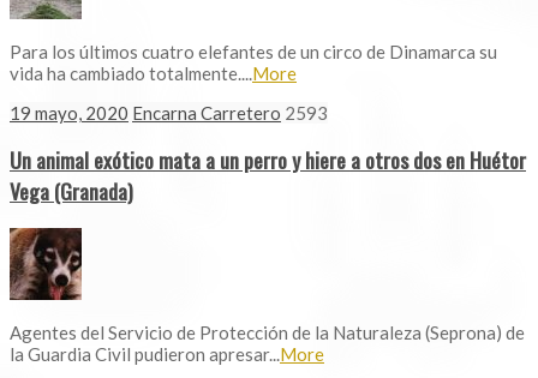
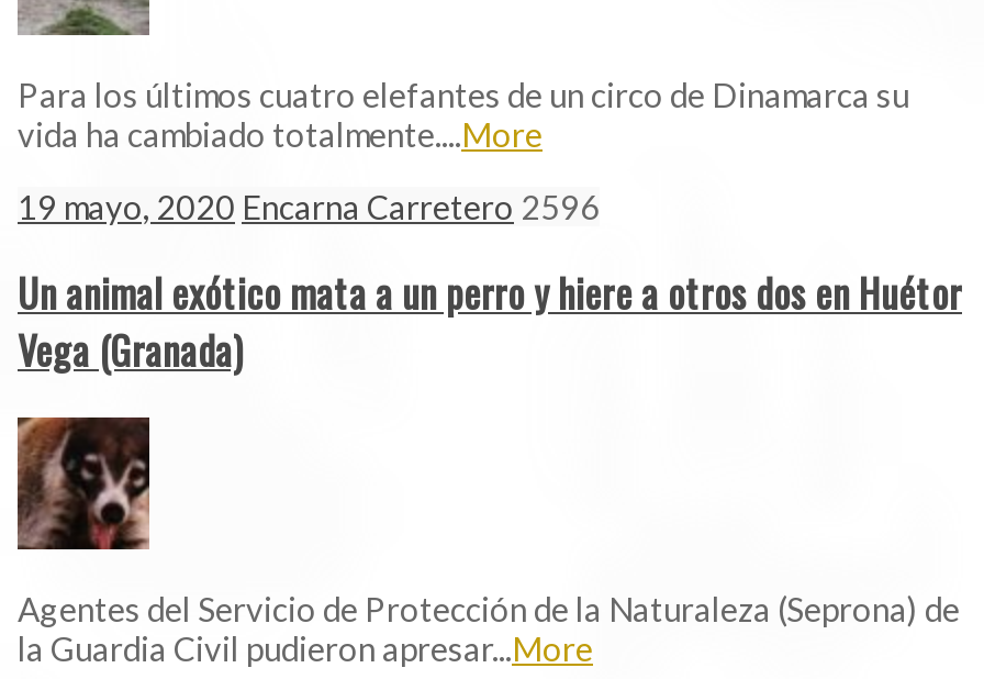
- 19 mayo, 2020 Encarna Carretero 2593
+ 19 mayo, 2020 Encarna Carretero 2596
